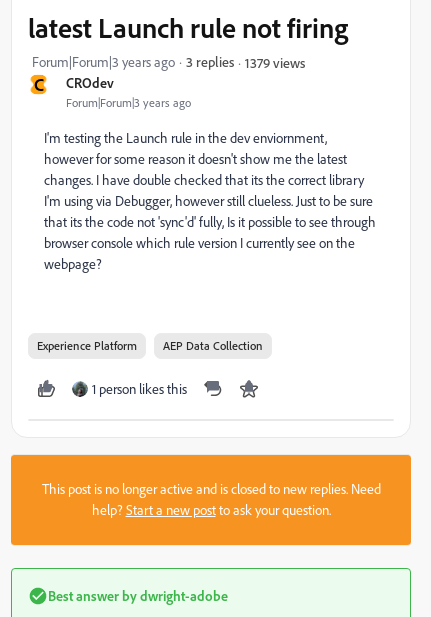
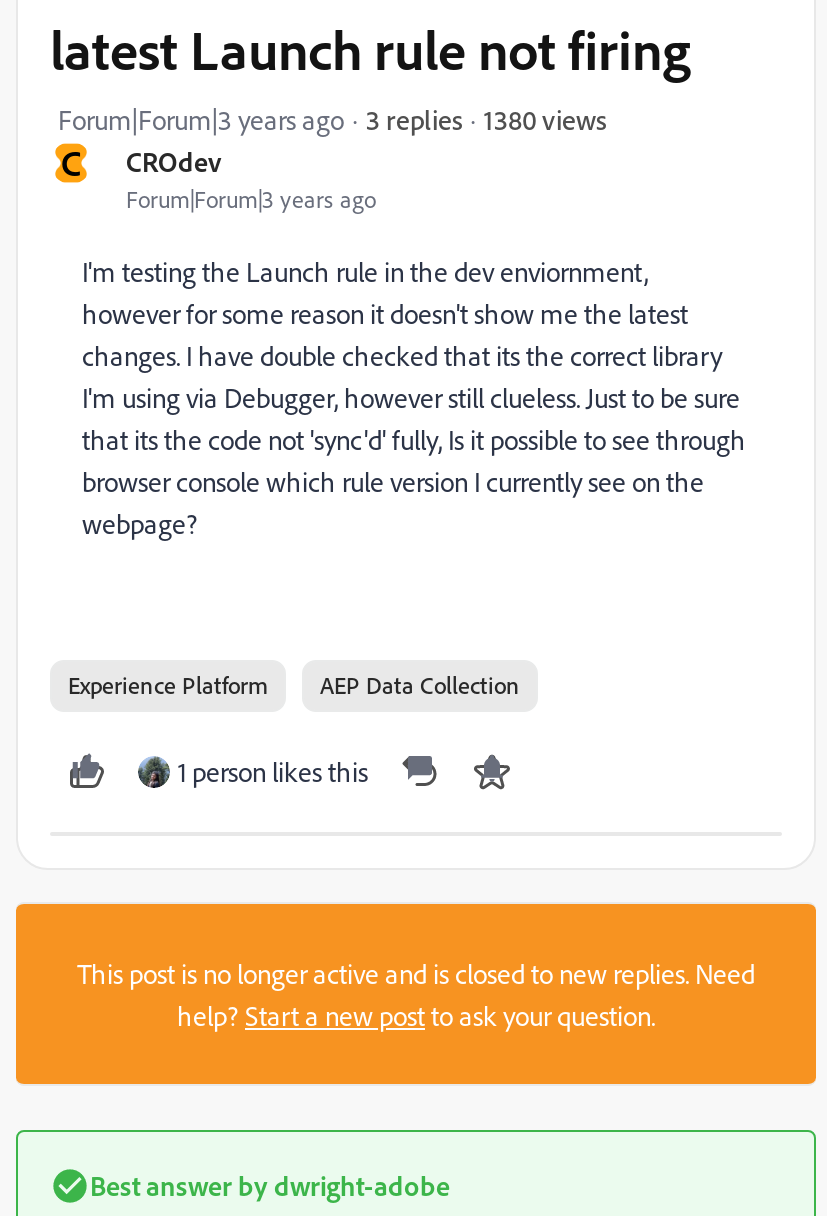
- 1379 views
+ 1380 views
